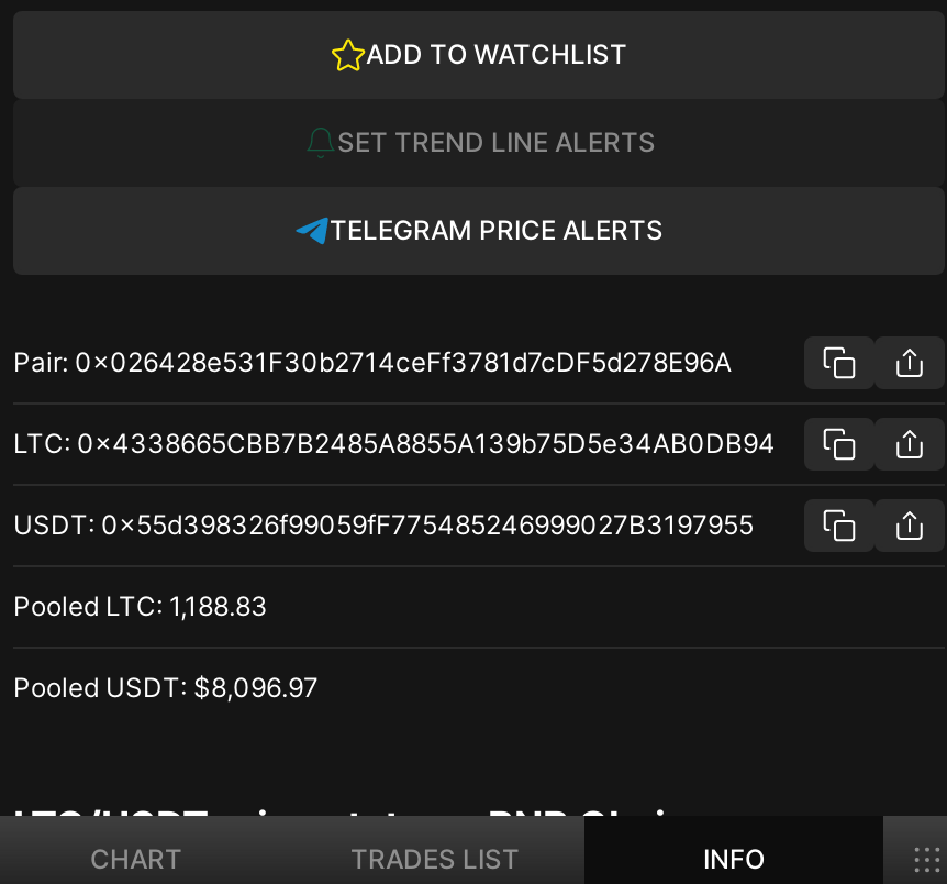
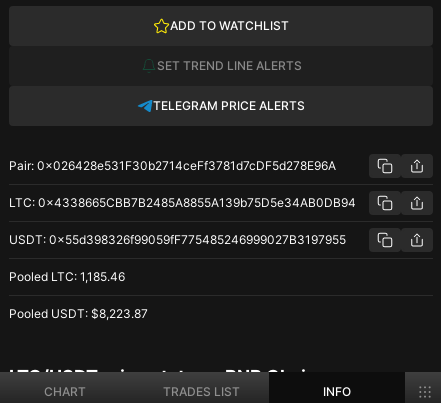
- Pooled LTC: 1,188.83
+ Pooled LTC: 1,185.46

- Pooled USDT: $8,096.97
+ Pooled USDT: $8,223.87
